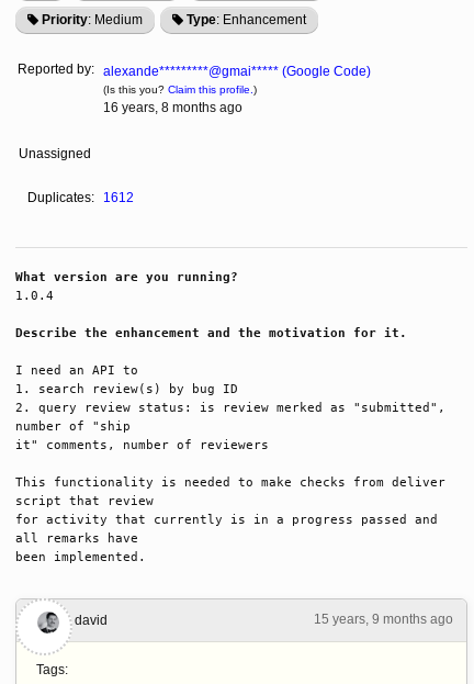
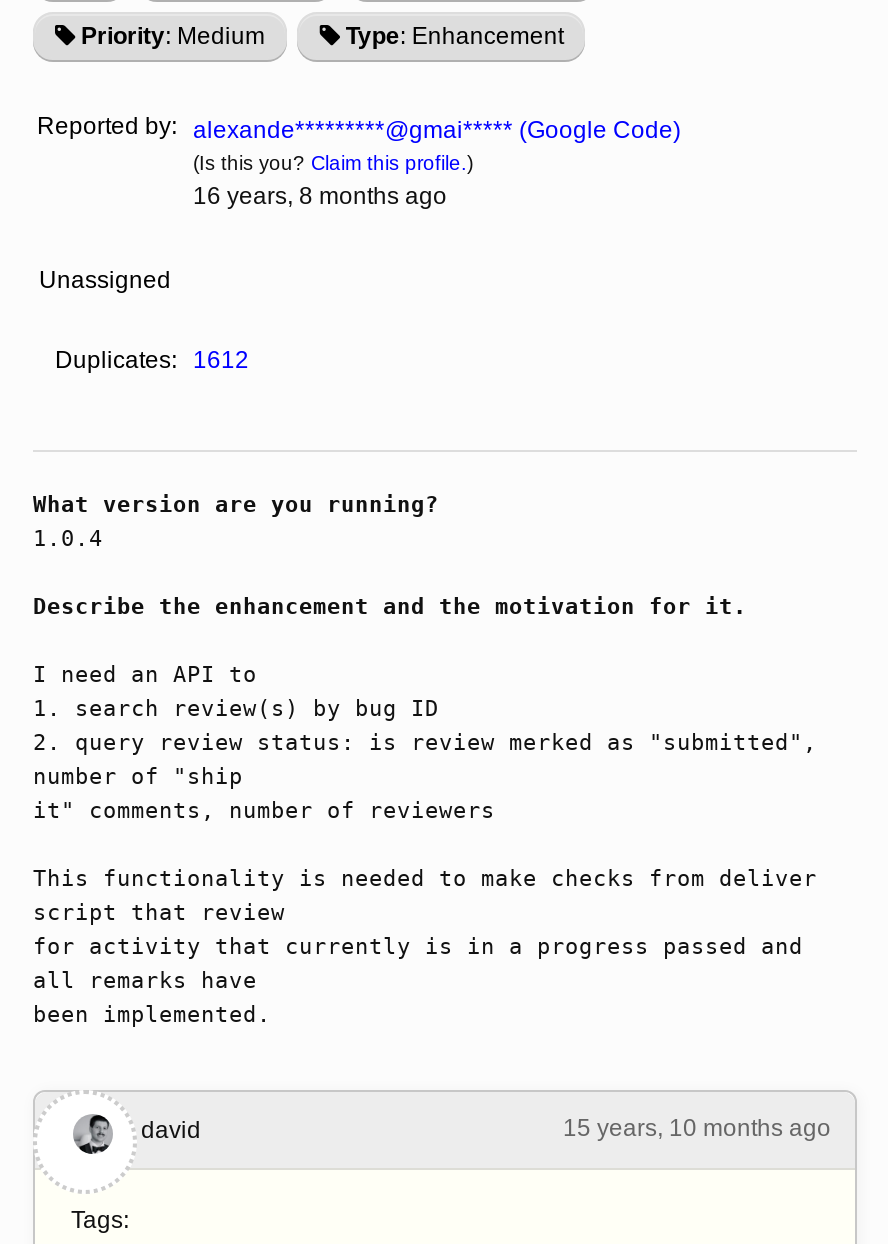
- 15 years, 9 months ago
+ 15 years, 10 months ago
